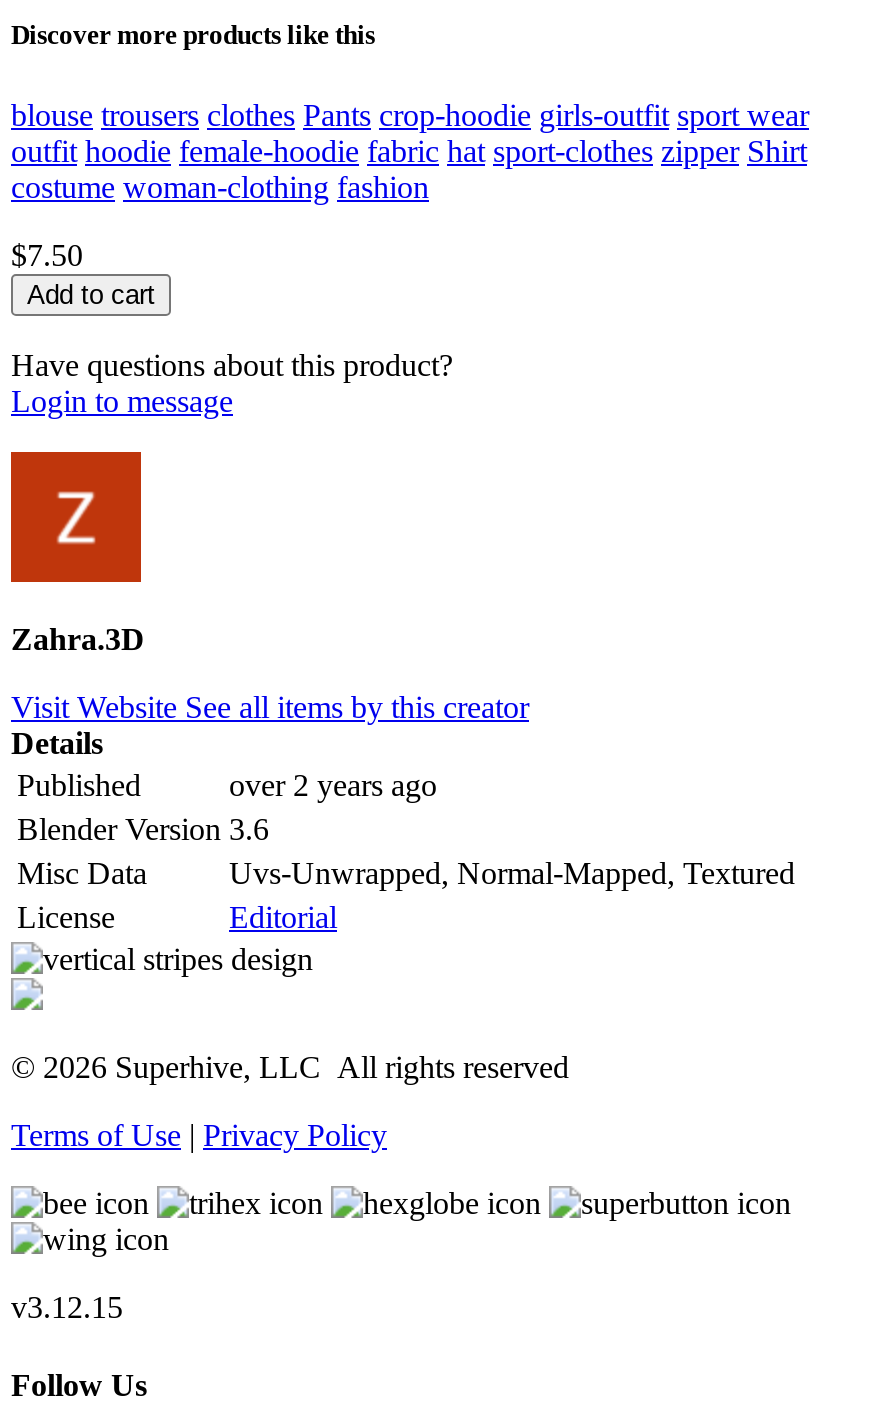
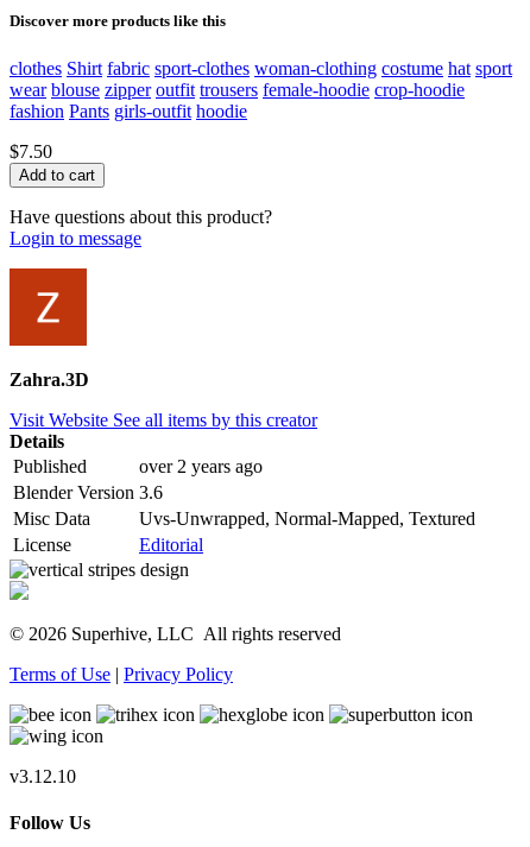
- blouse trousers clothes Pants crop-hoodie girls-outfit sport wear
- outfit hoodie female-hoodie fabric hat sport-clothes zipper Shirt
- costume woman-clothing fashion
+ clothes Shirt fabric sport-clothes woman-clothing costume hat sport
+ wear blouse zipper outfit trousers female-hoodie crop-hoodie
+ fashion Pants girls-outfit hoodie

- v3.12.15
+ v3.12.10
